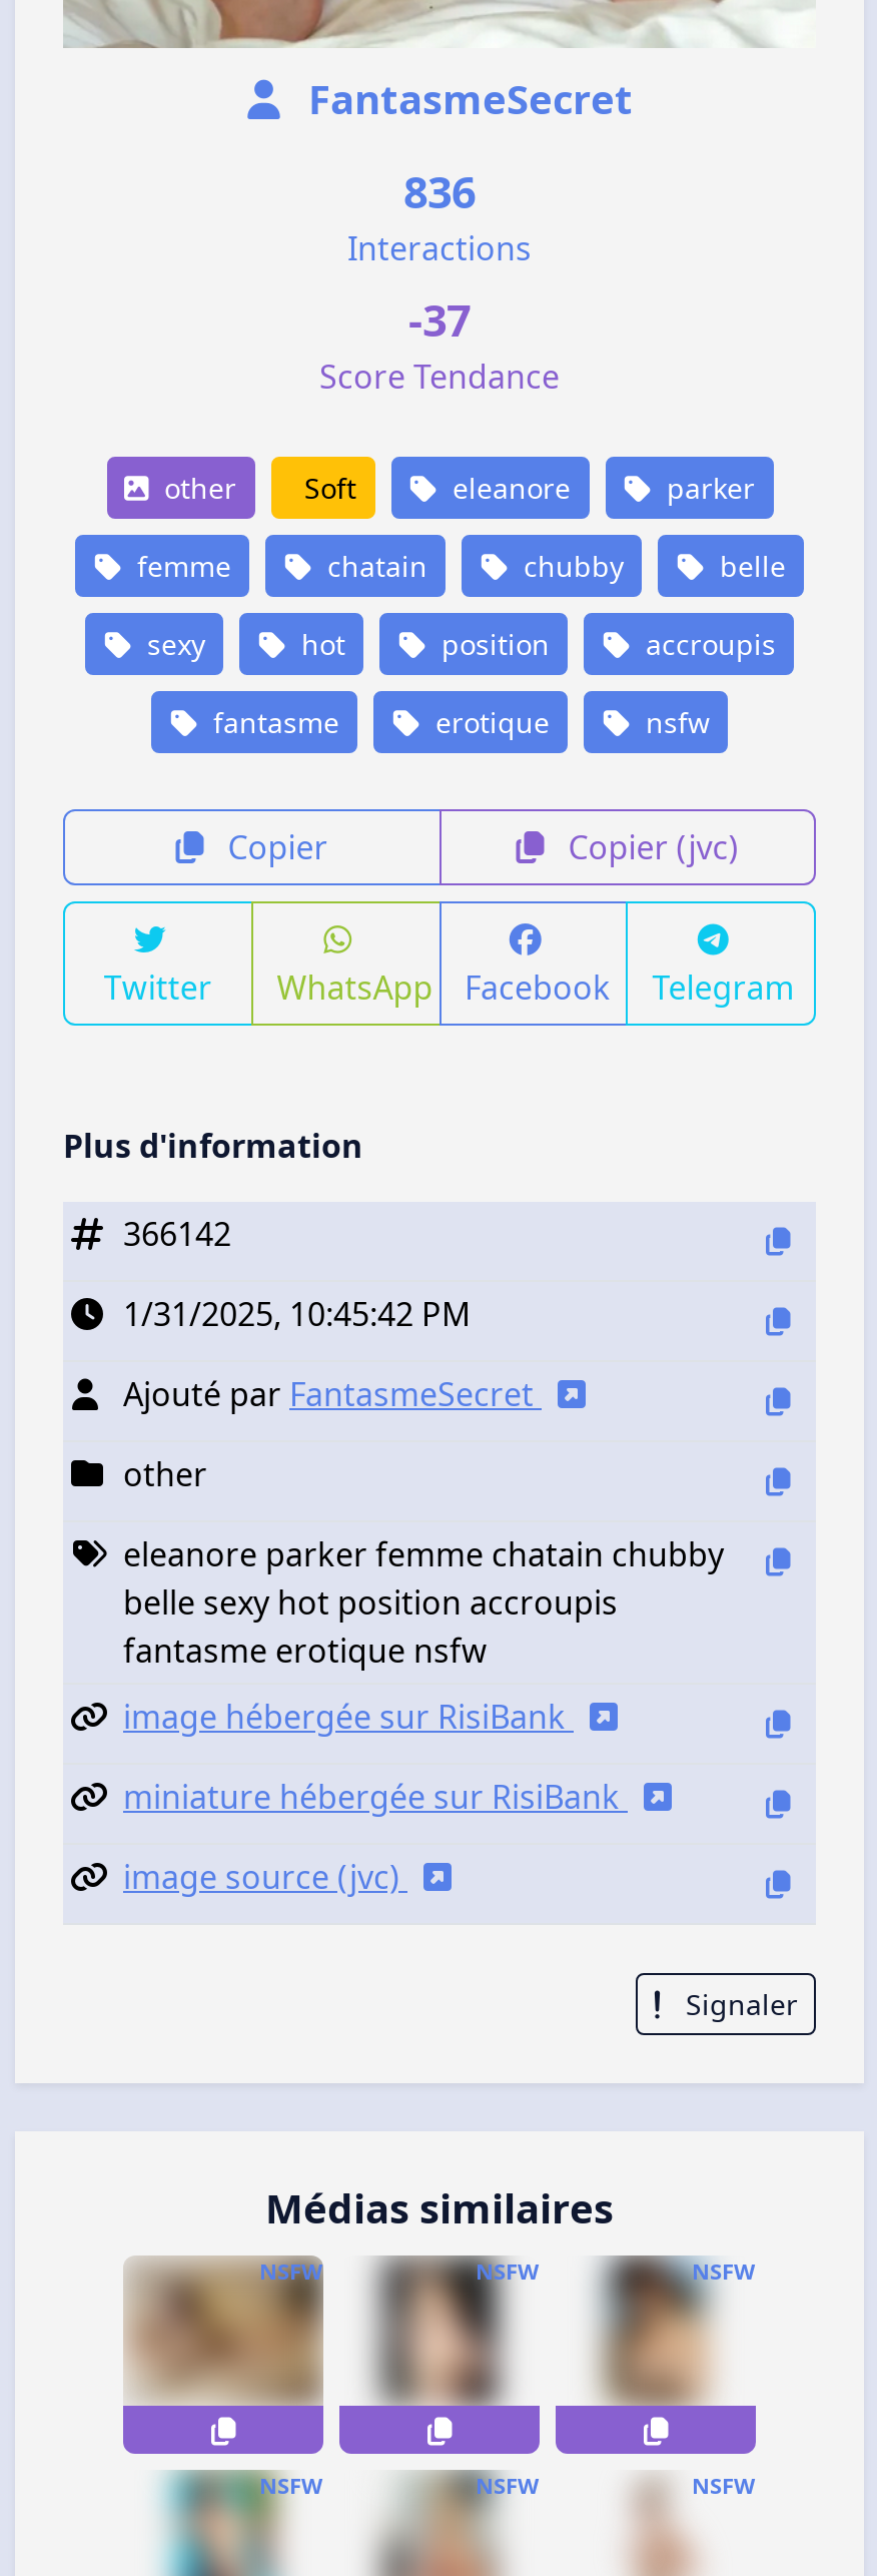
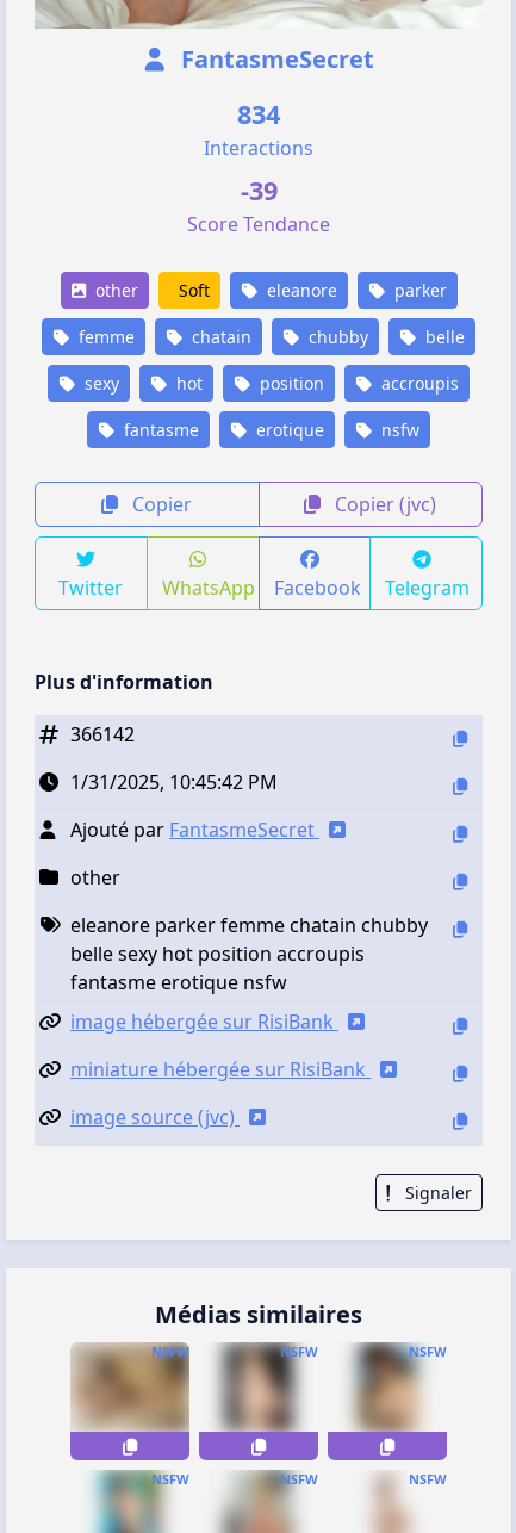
- 836
+ 834

- -37
+ -39
